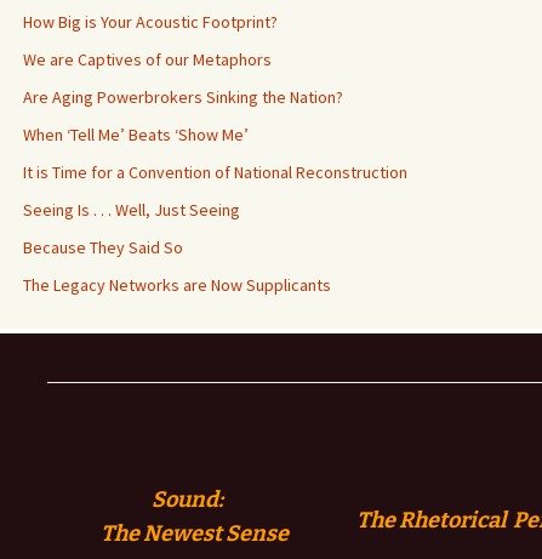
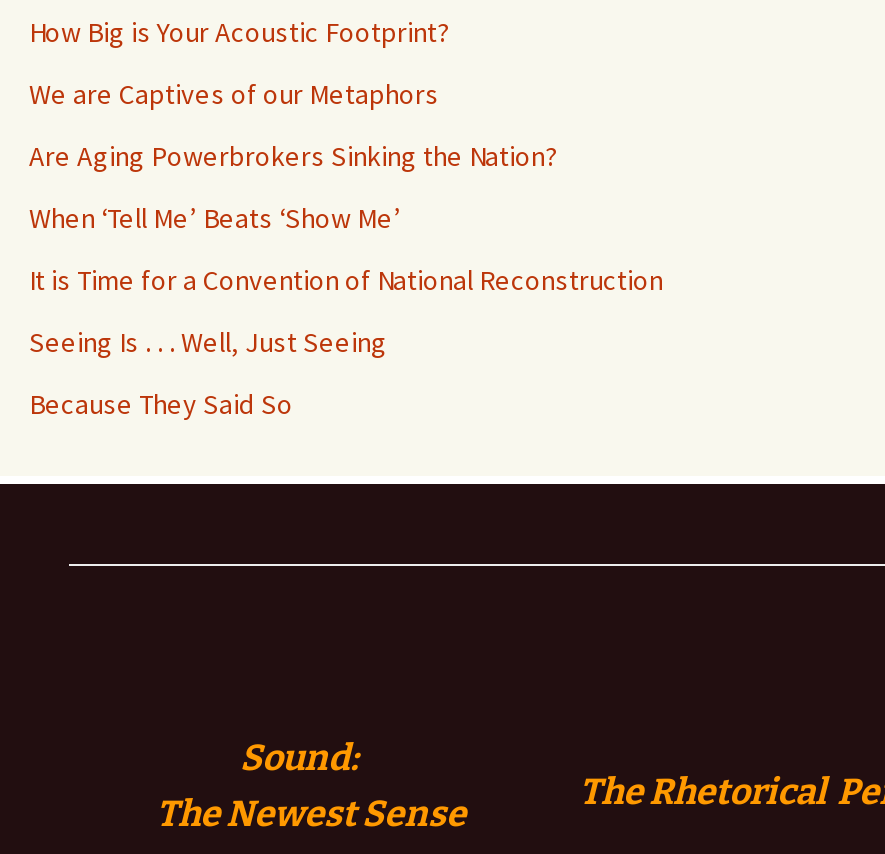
- The Legacy Networks are Now Supplicants
